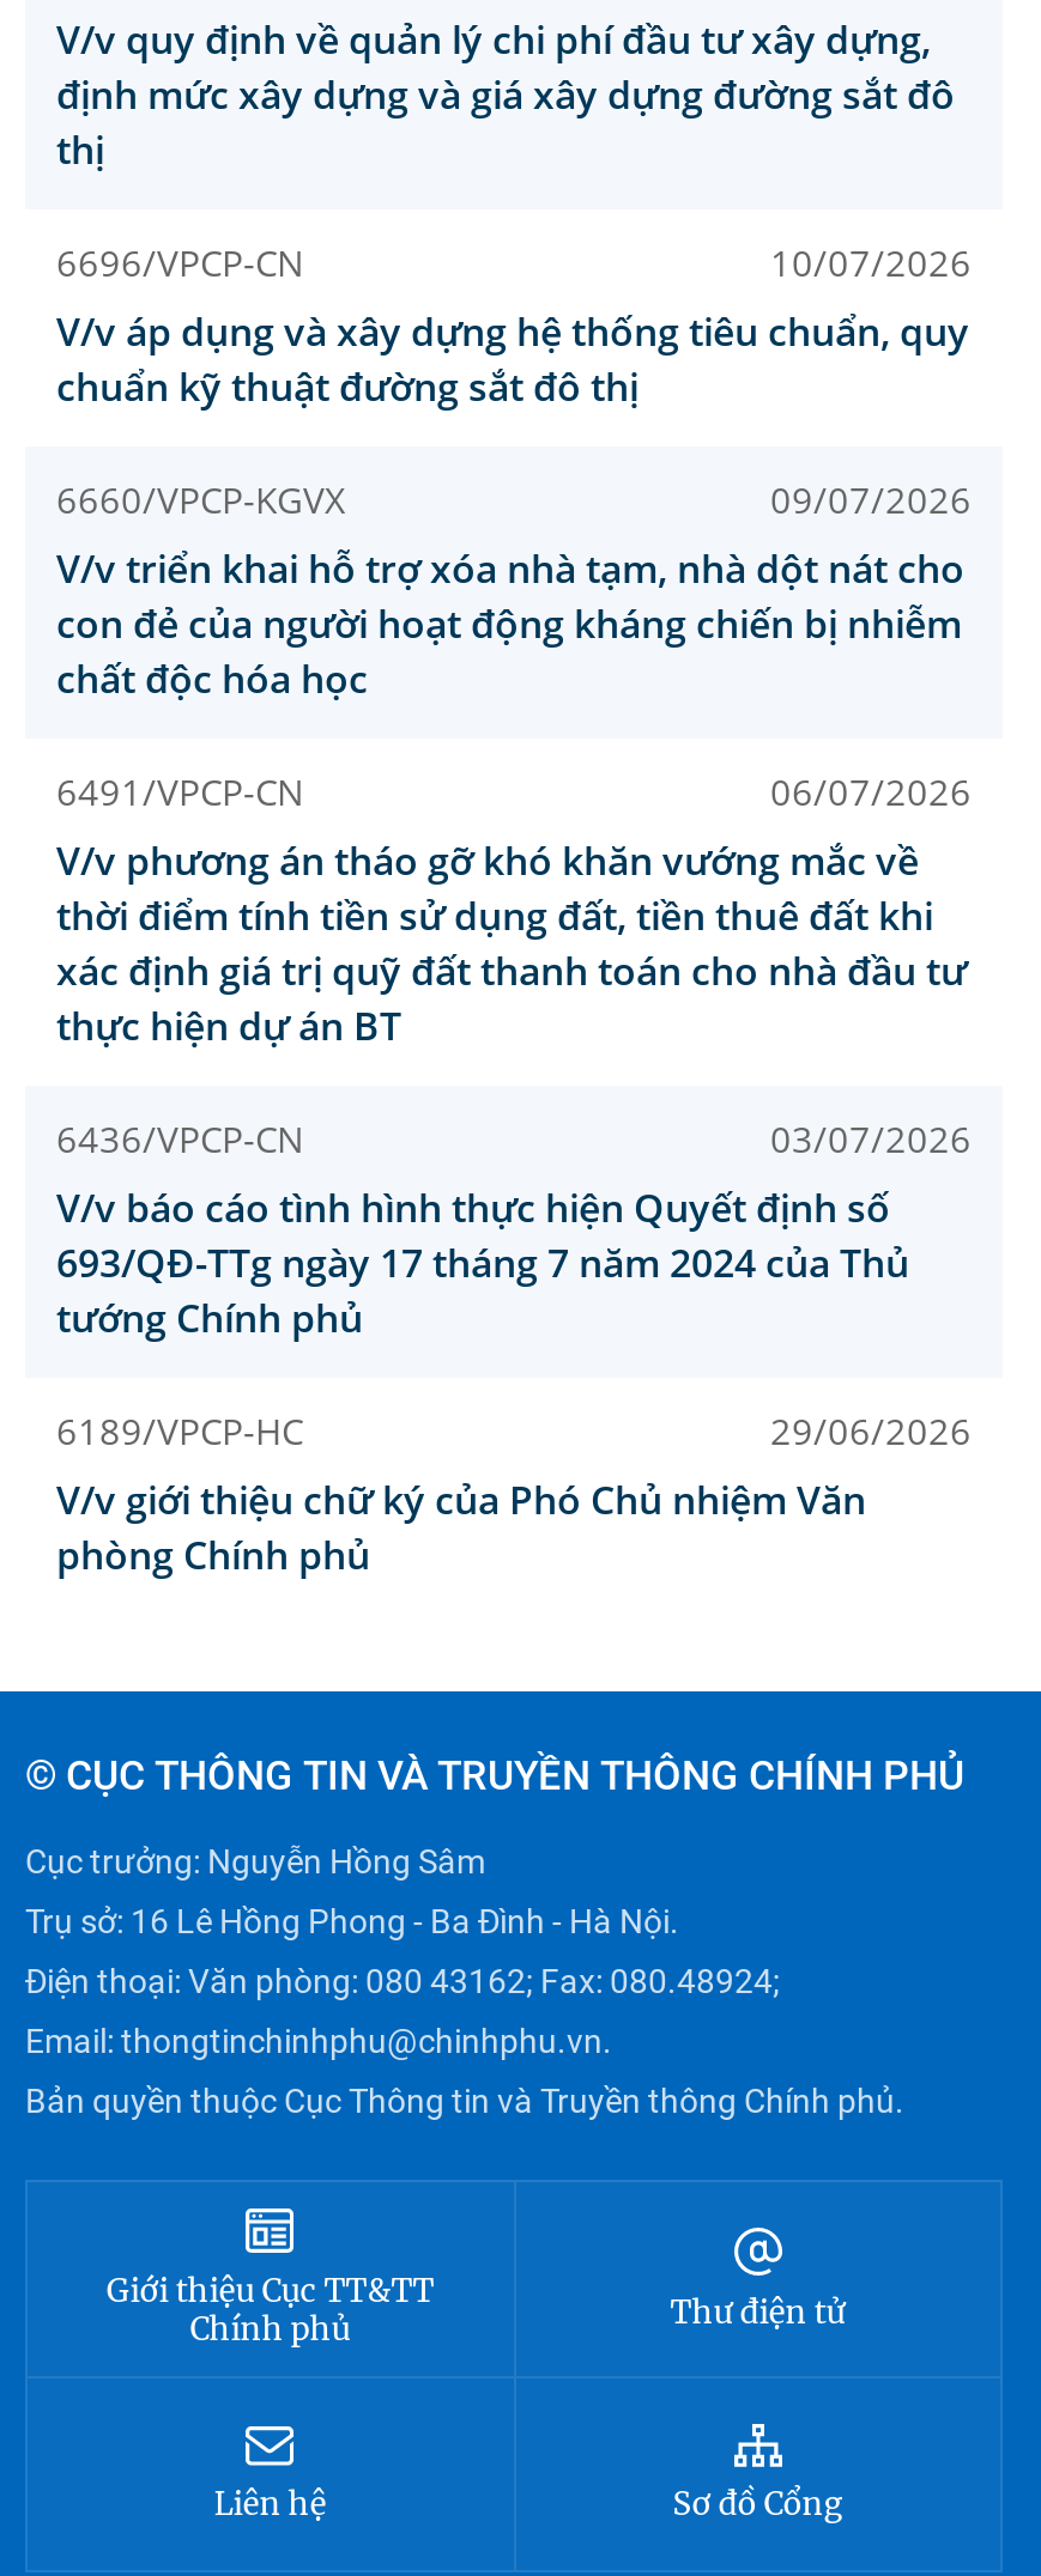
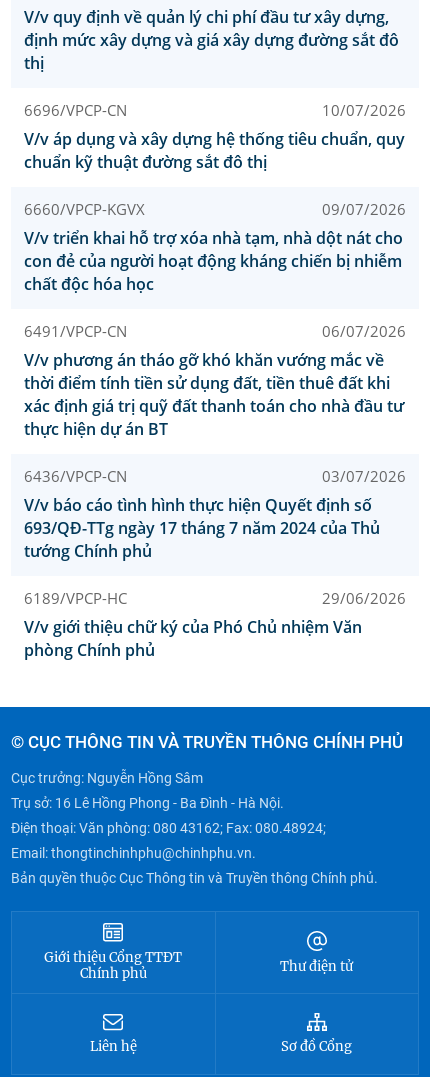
- Giới thiệu Cục TT&TT
+ Giới thiệu Cổng TTĐT
